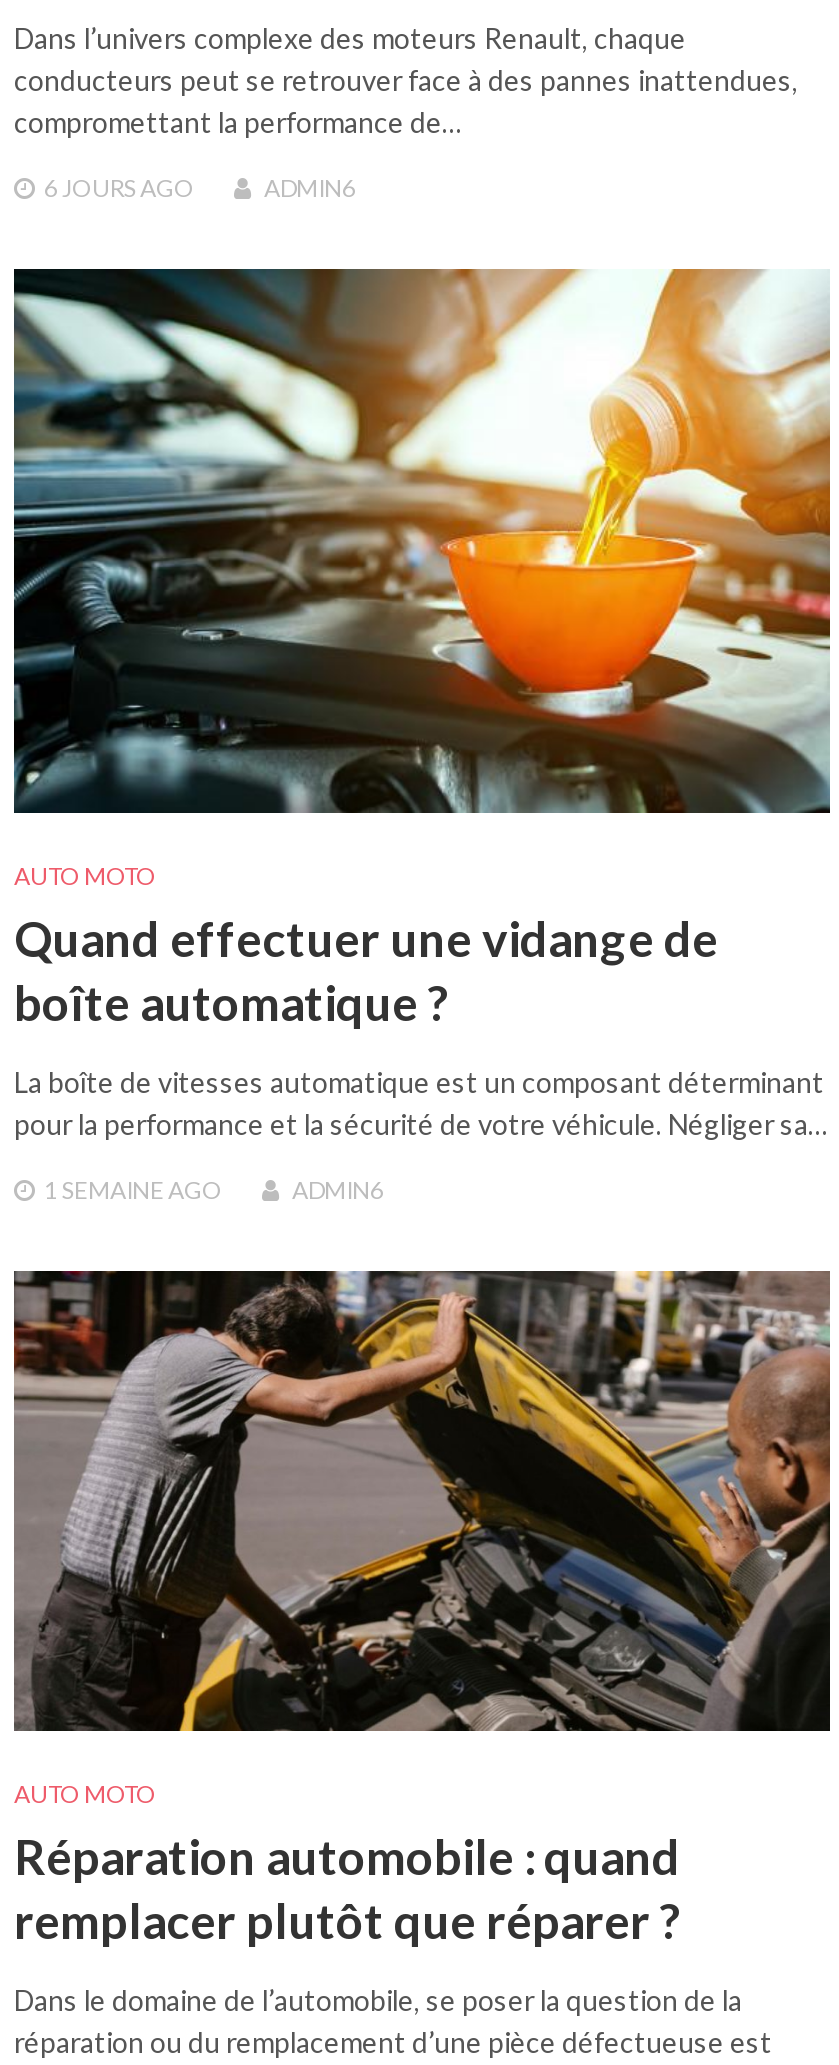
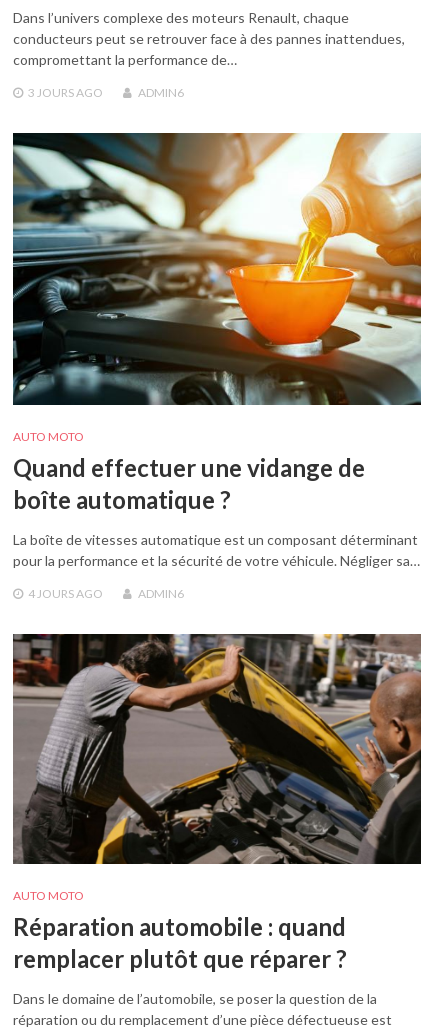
- 6 JOURS AGO
+ 3 JOURS AGO

- 1 SEMAINE AGO
+ 4 JOURS AGO
